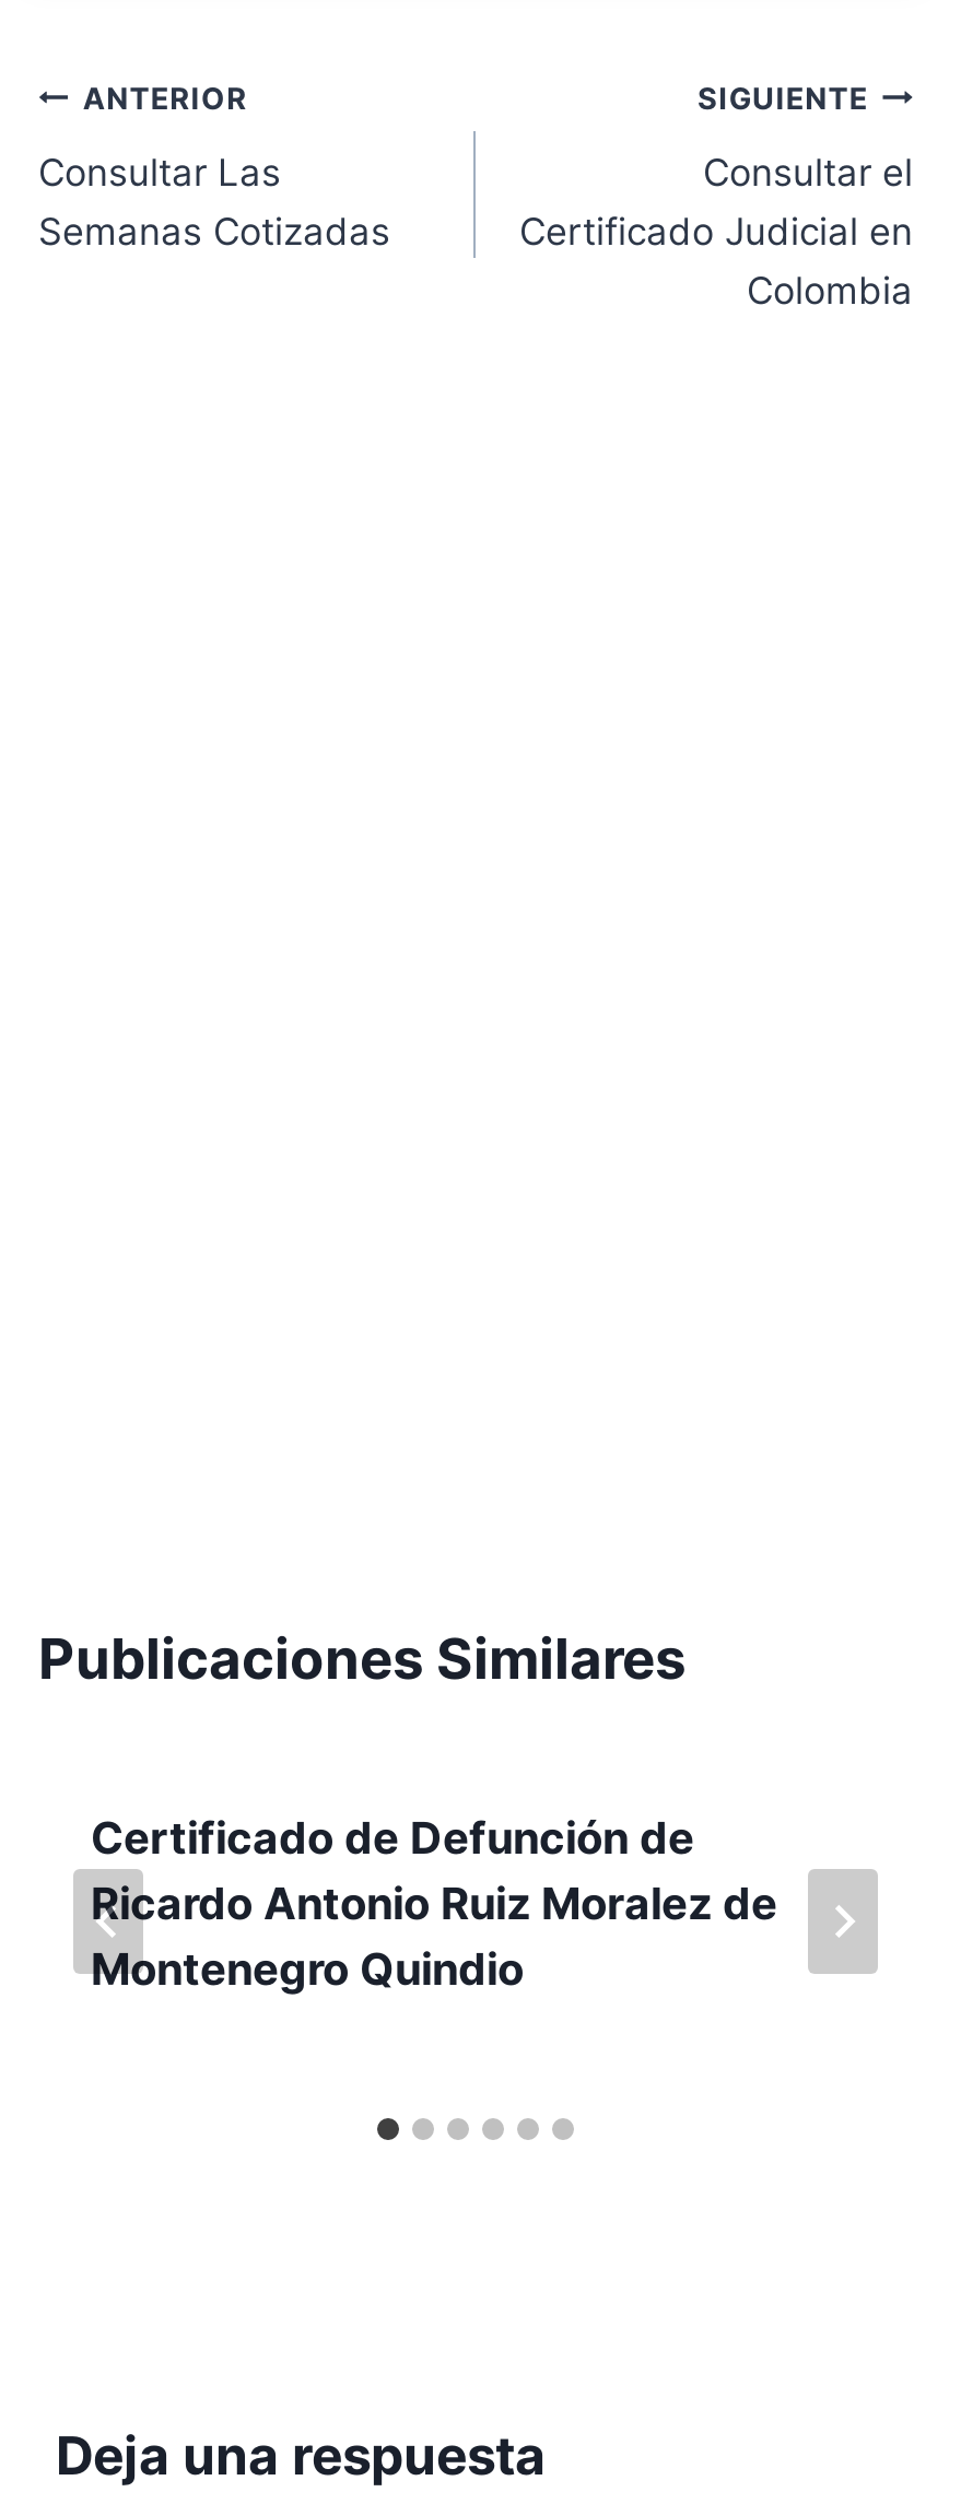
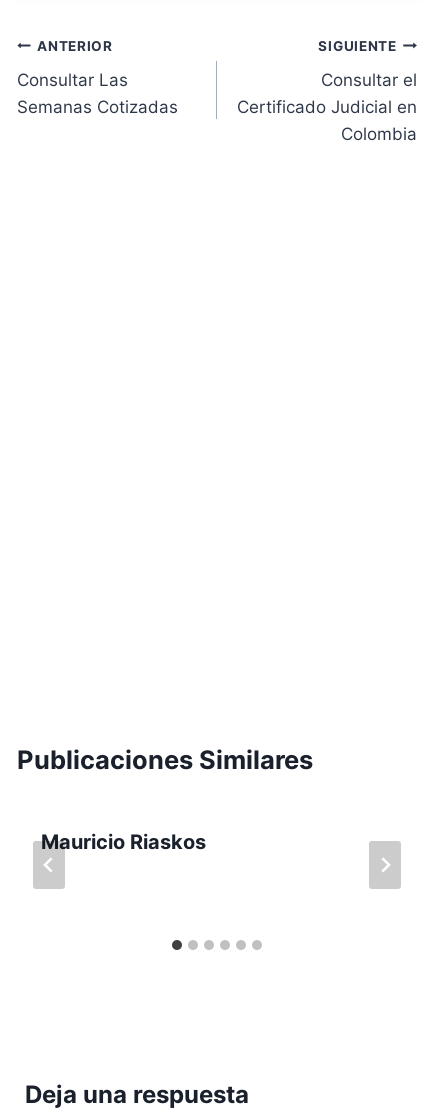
- Certificado de Defunción de
- Ricardo Antonio Ruiz Moralez de
- Montenegro Quindio
+ Mauricio Riaskos
